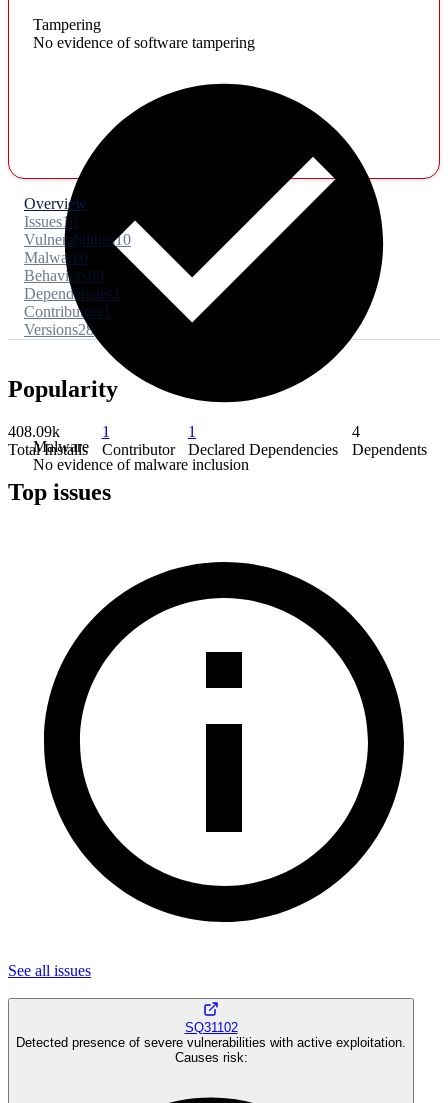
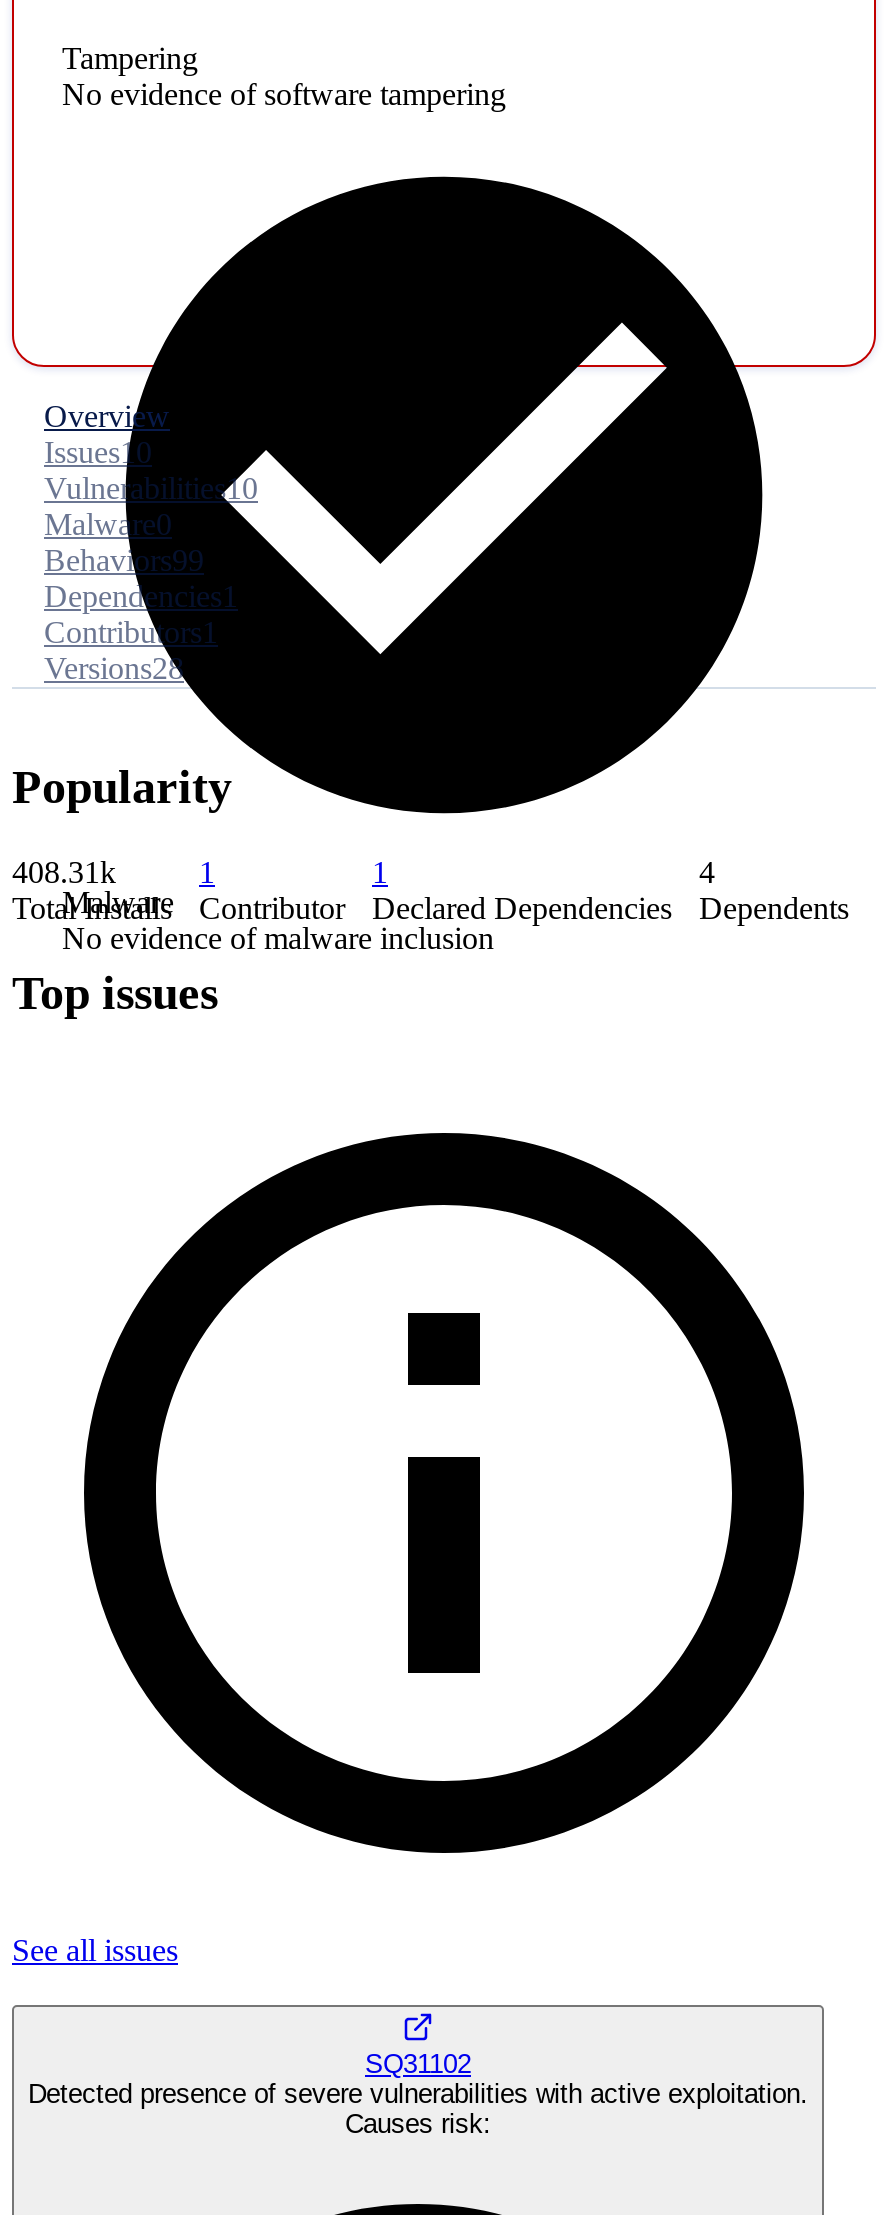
- 408.09k
+ 408.31k
